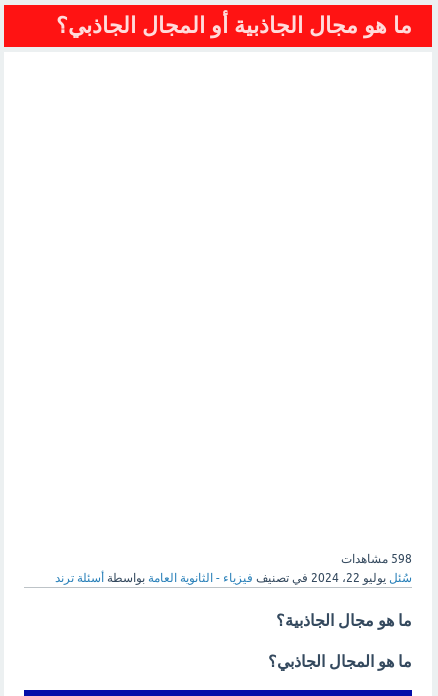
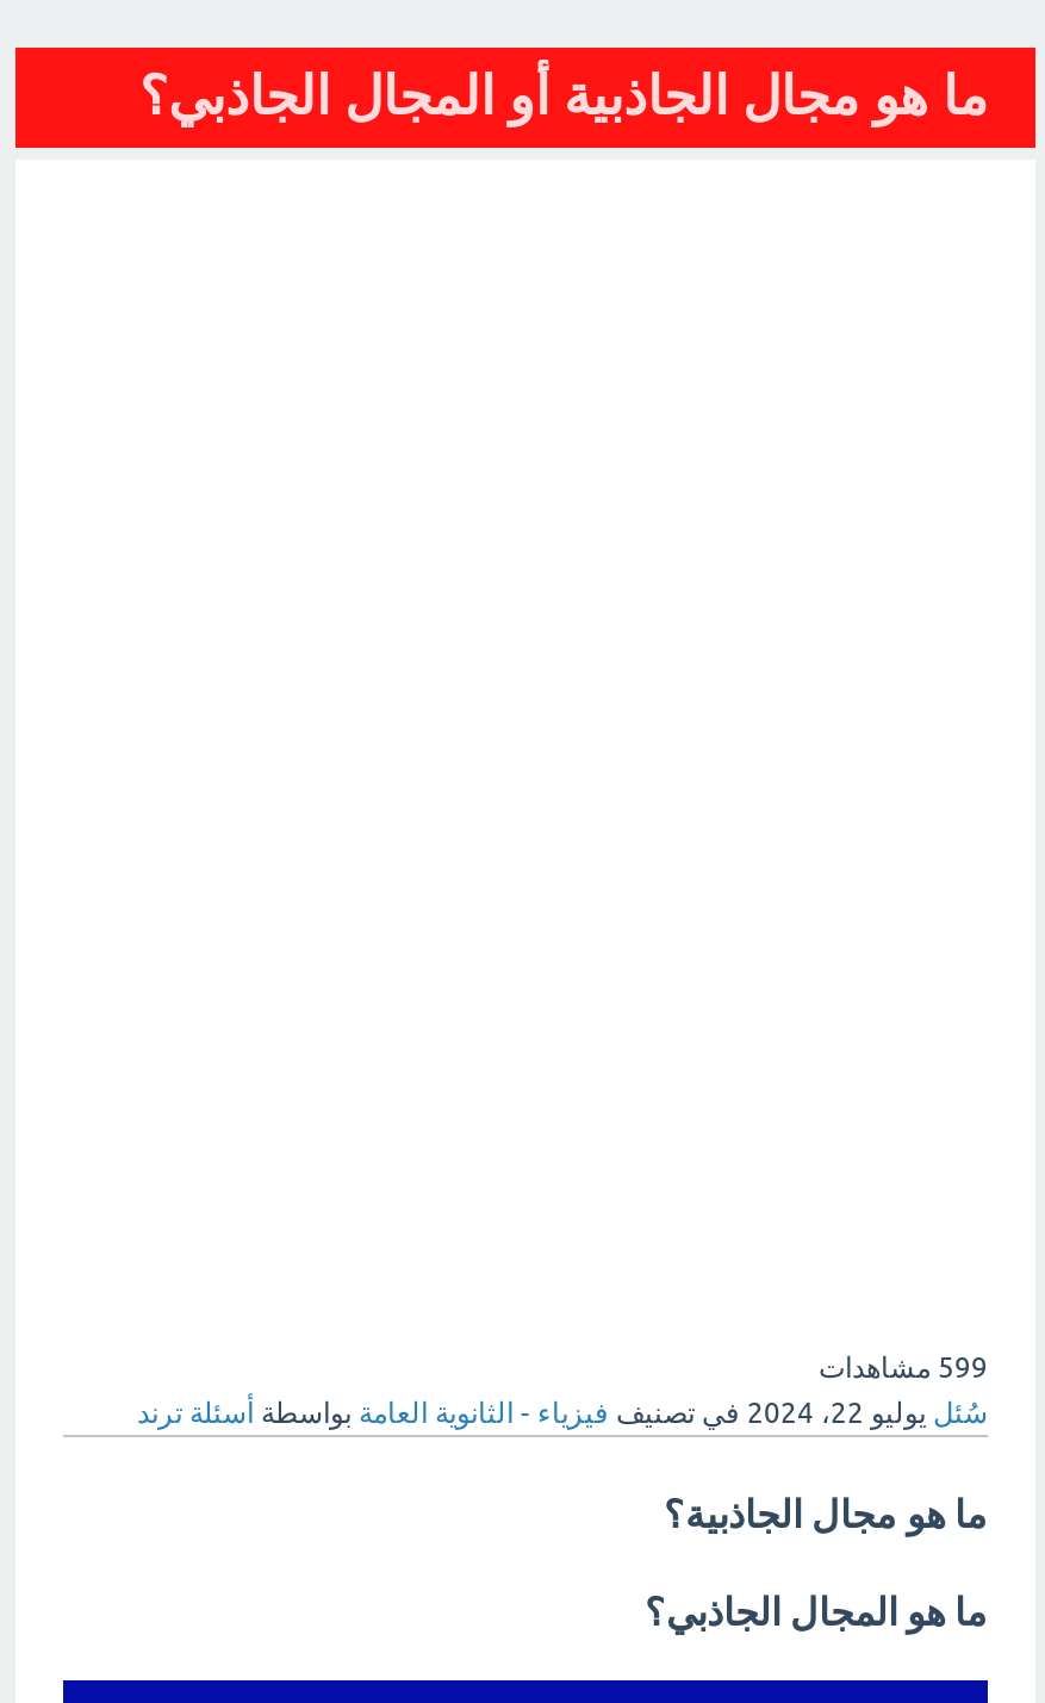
- 598 مشاهدات
+ 599 مشاهدات
